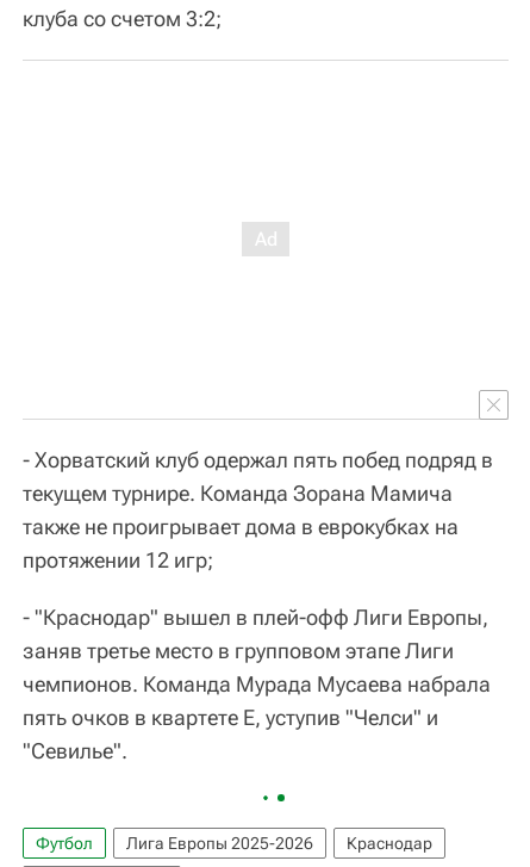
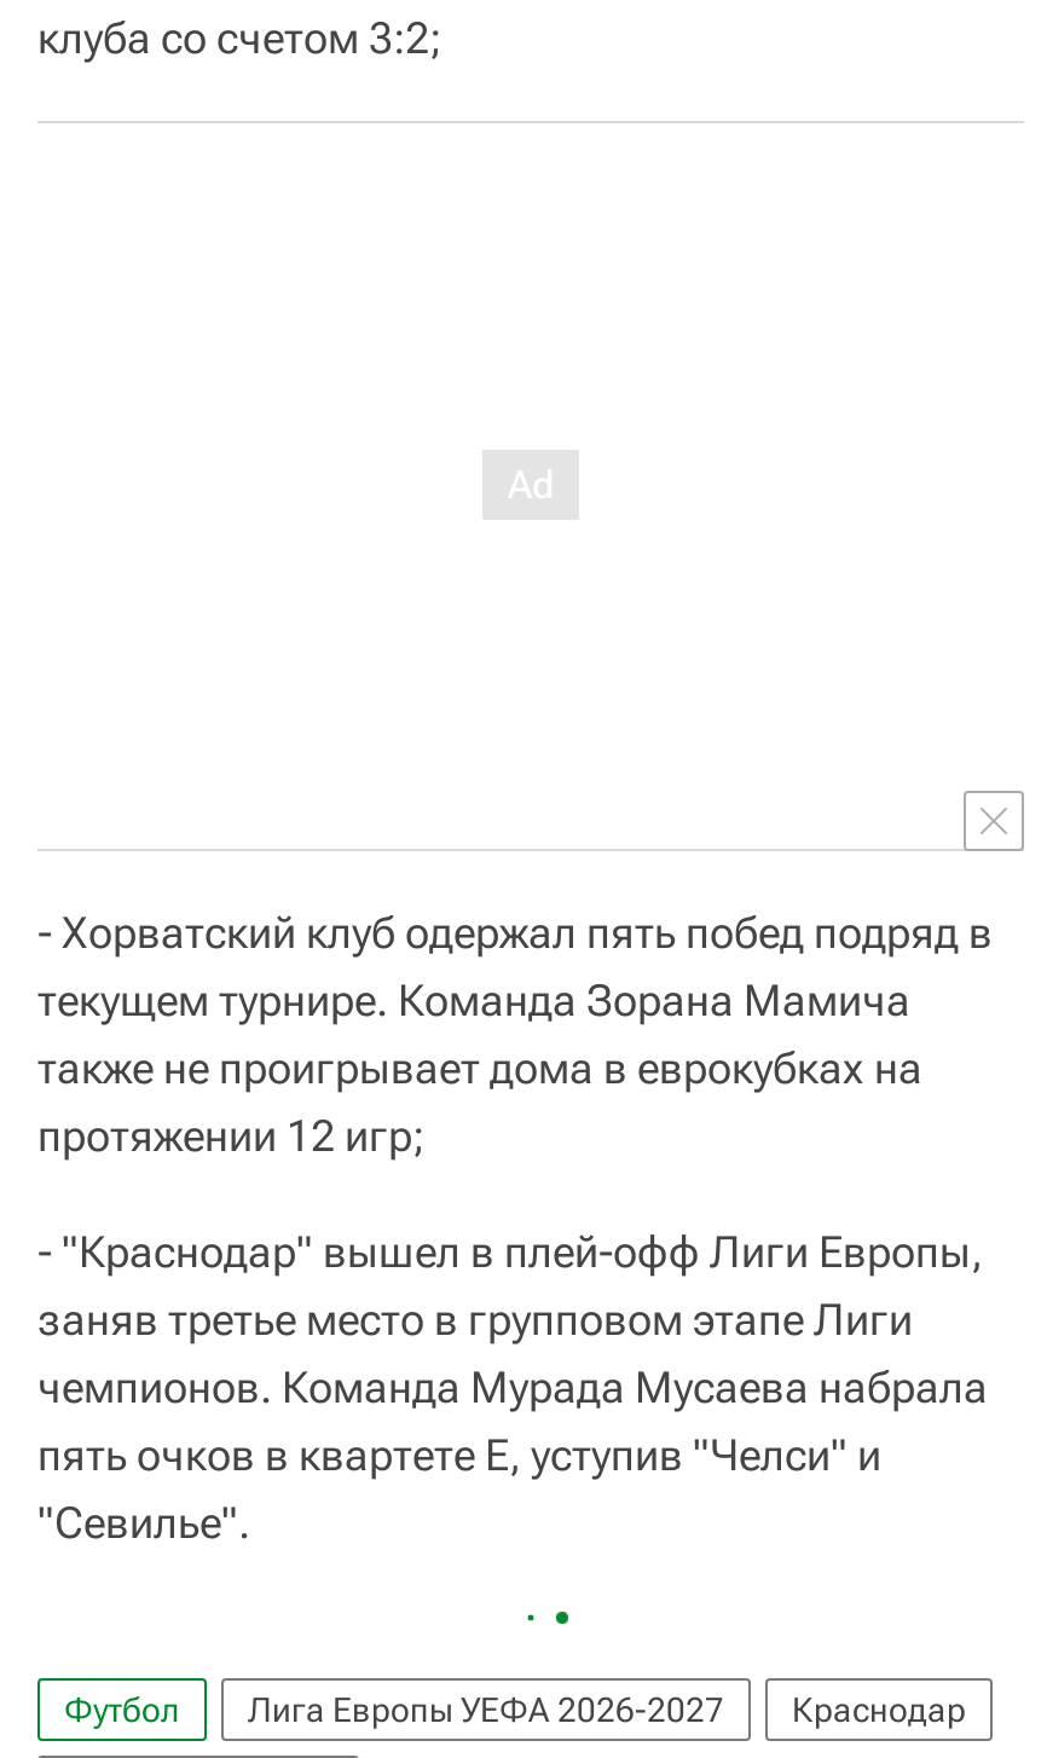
- Лига Европы 2025-2026
+ Лига Европы УЕФА 2026-2027
